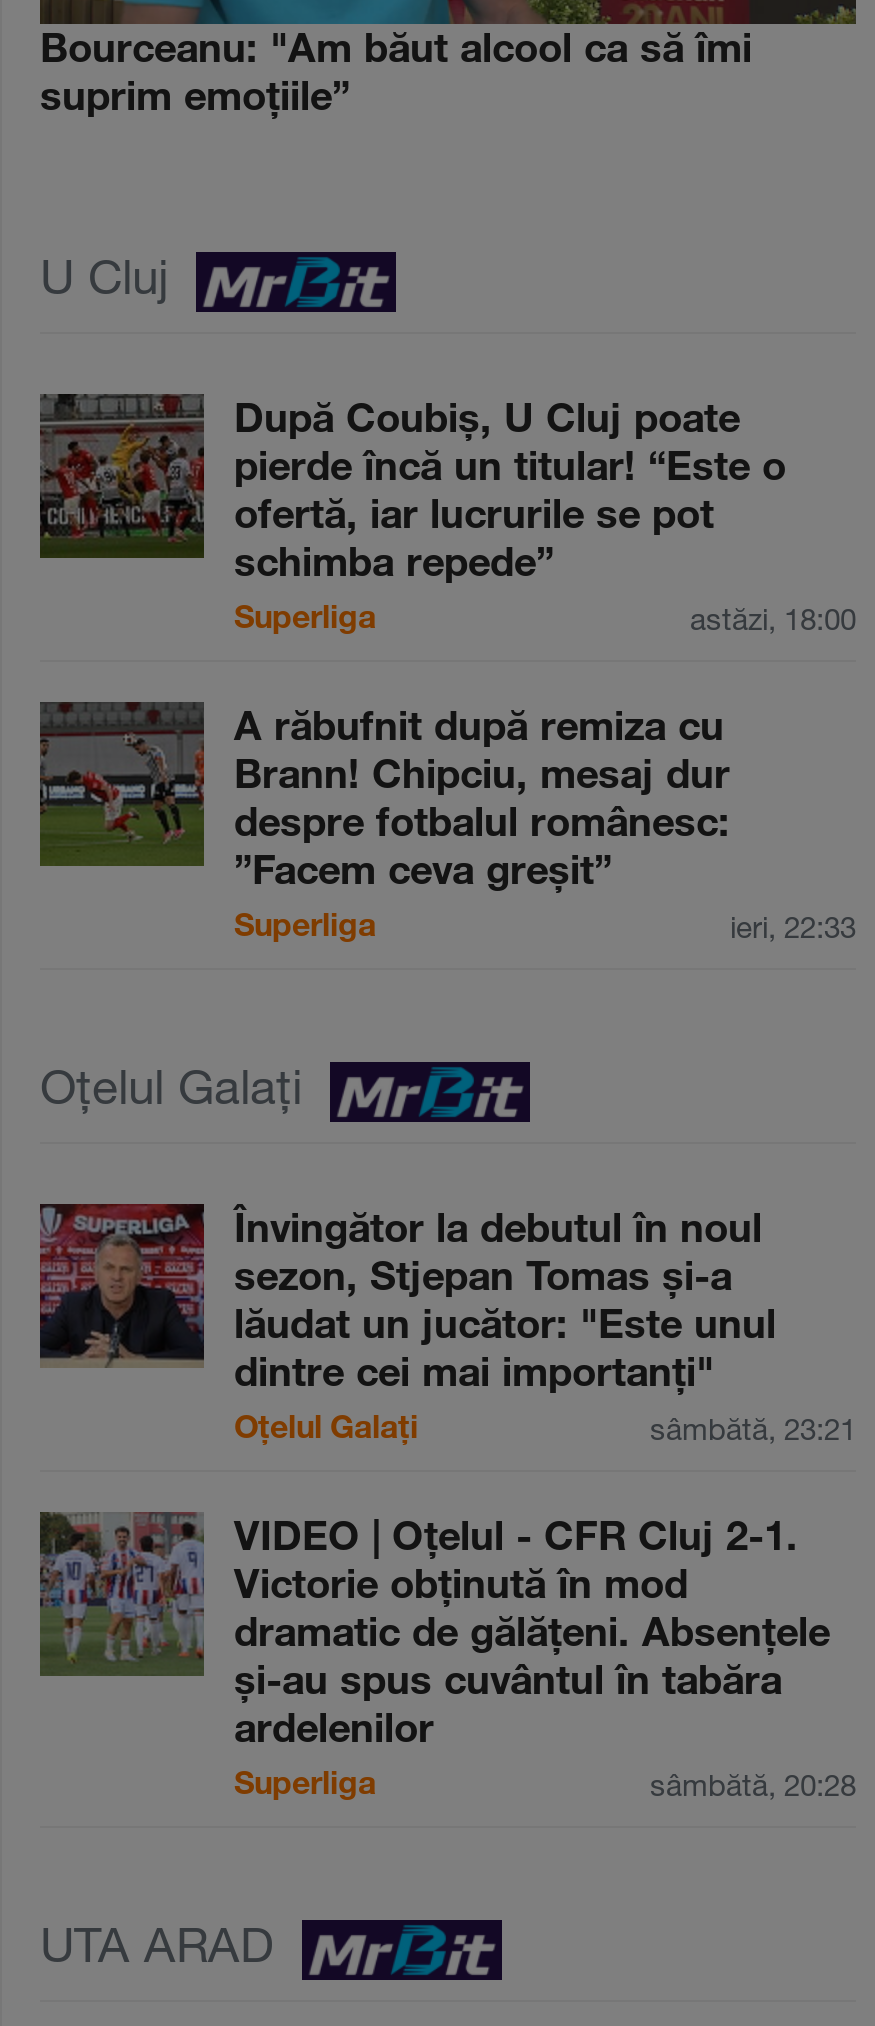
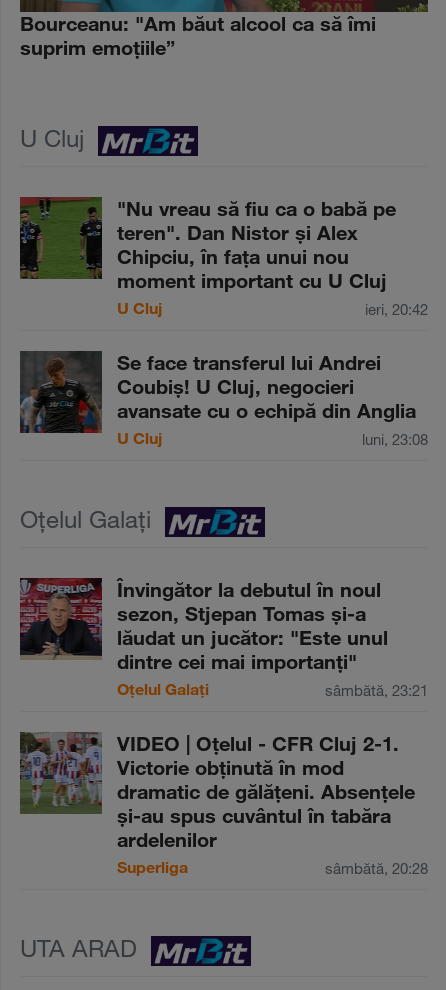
- [image]
- După Coubiş, U Cluj poate
- pierde încă un titular! “Este o
- ofertă, iar lucrurile se pot
- schimba repede”
- Superliga
- astăzi, 18:00
+ [image]
+ "Nu vreau să fiu ca o babă pe
+ teren". Dan Nistor şi Alex
+ Chipciu, în faţa unui nou
+ moment important cu U Cluj
+ U Cluj
+ ieri, 20:42

- [image]
- A răbufnit după remiza cu
- Brann! Chipciu, mesaj dur
- despre fotbalul românesc:
- ”Facem ceva greşit”
- Superliga
- ieri, 22:33
+ [image]
+ Se face transferul lui Andrei
+ Coubiş! U Cluj, negocieri
+ avansate cu o echipă din Anglia
+ U Cluj
+ luni, 23:08
